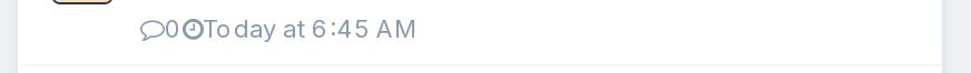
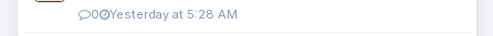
- Today at 6:45 AM
+ Yesterday at 5:28 AM
